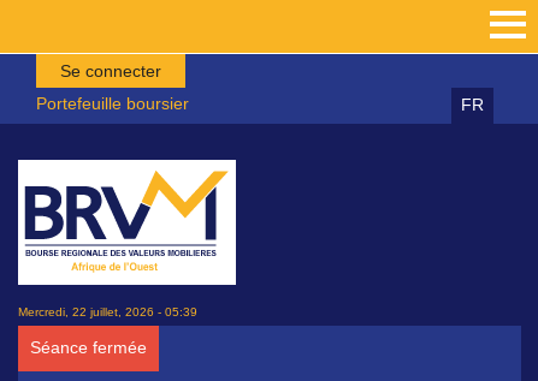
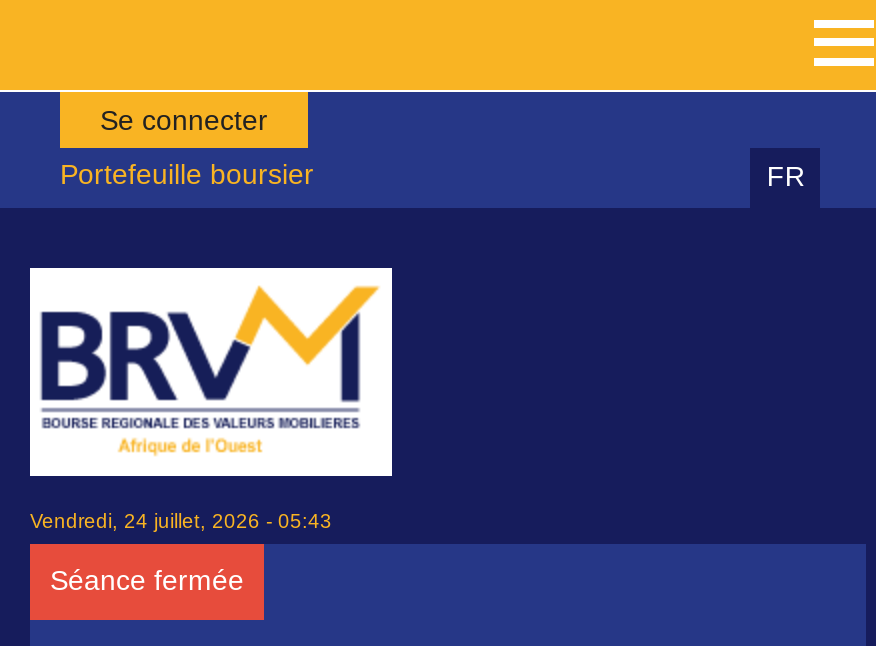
- Mercredi, 22 juillet, 2026 - 05:39
+ Vendredi, 24 juillet, 2026 - 05:43
